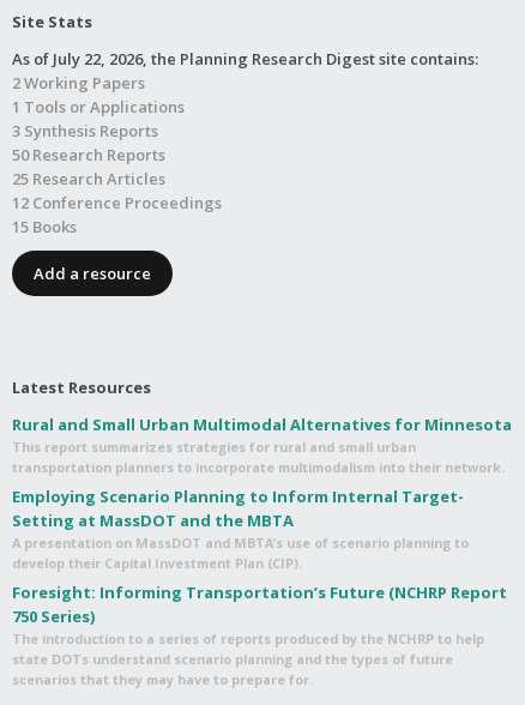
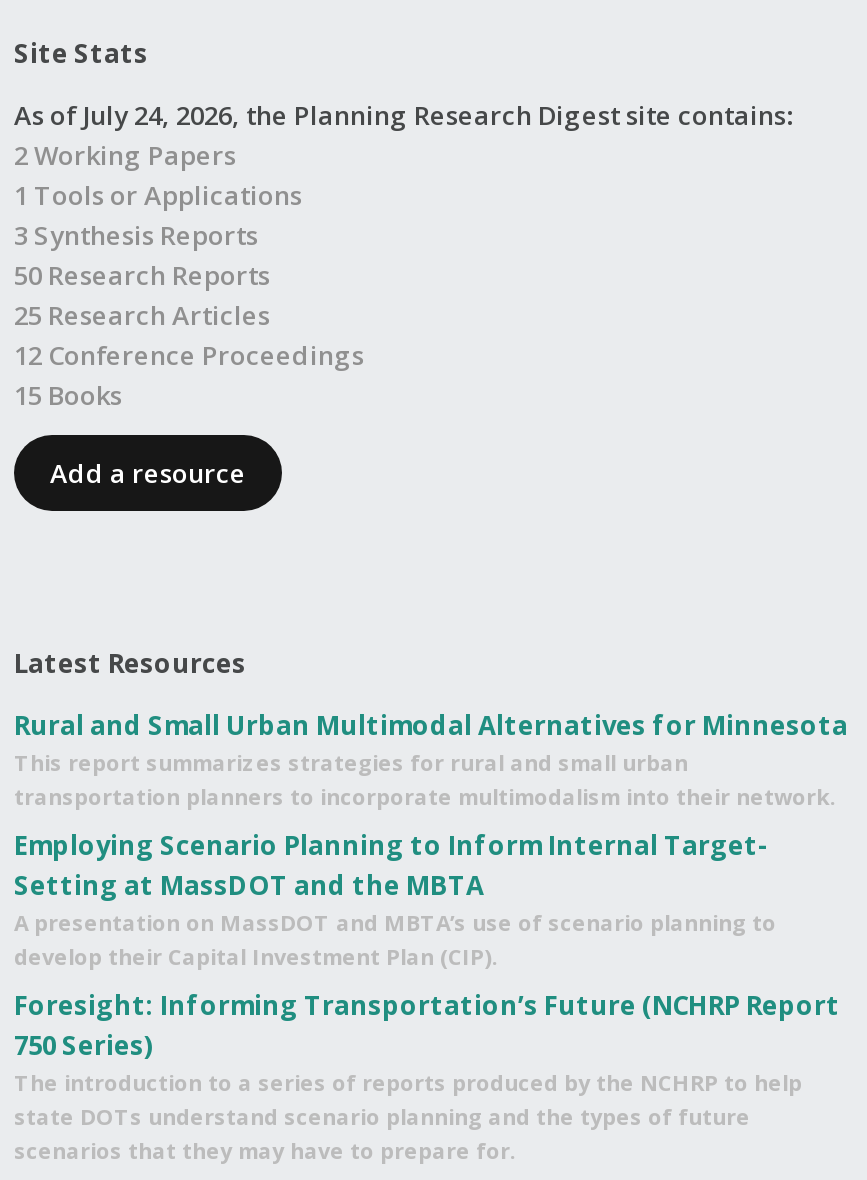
- As of July 22, 2026, the Planning Research Digest site contains:
+ As of July 24, 2026, the Planning Research Digest site contains:
